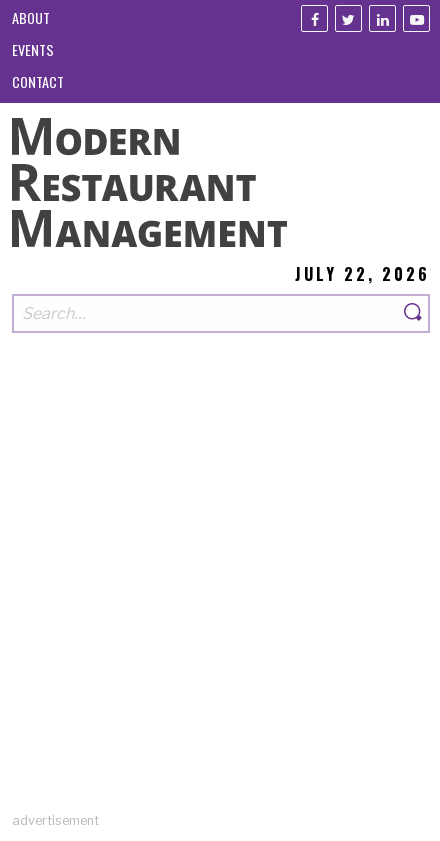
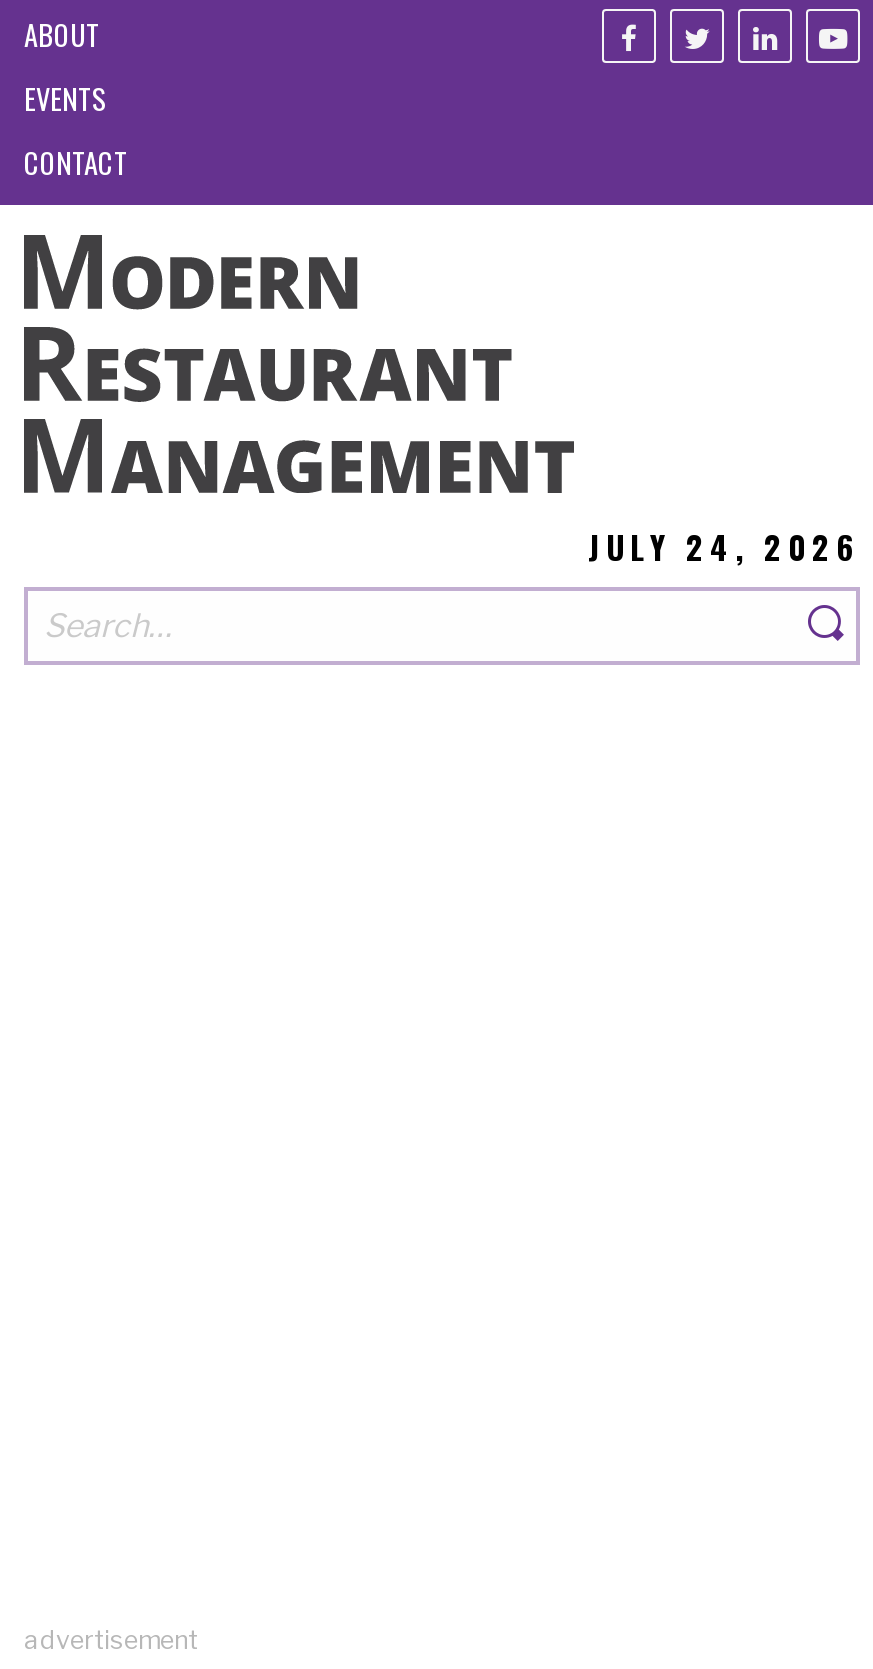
- JULY 22, 2026
+ JULY 24, 2026
